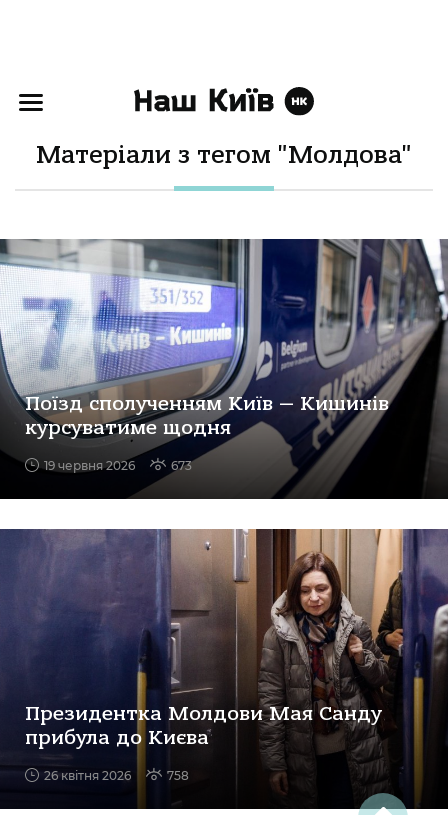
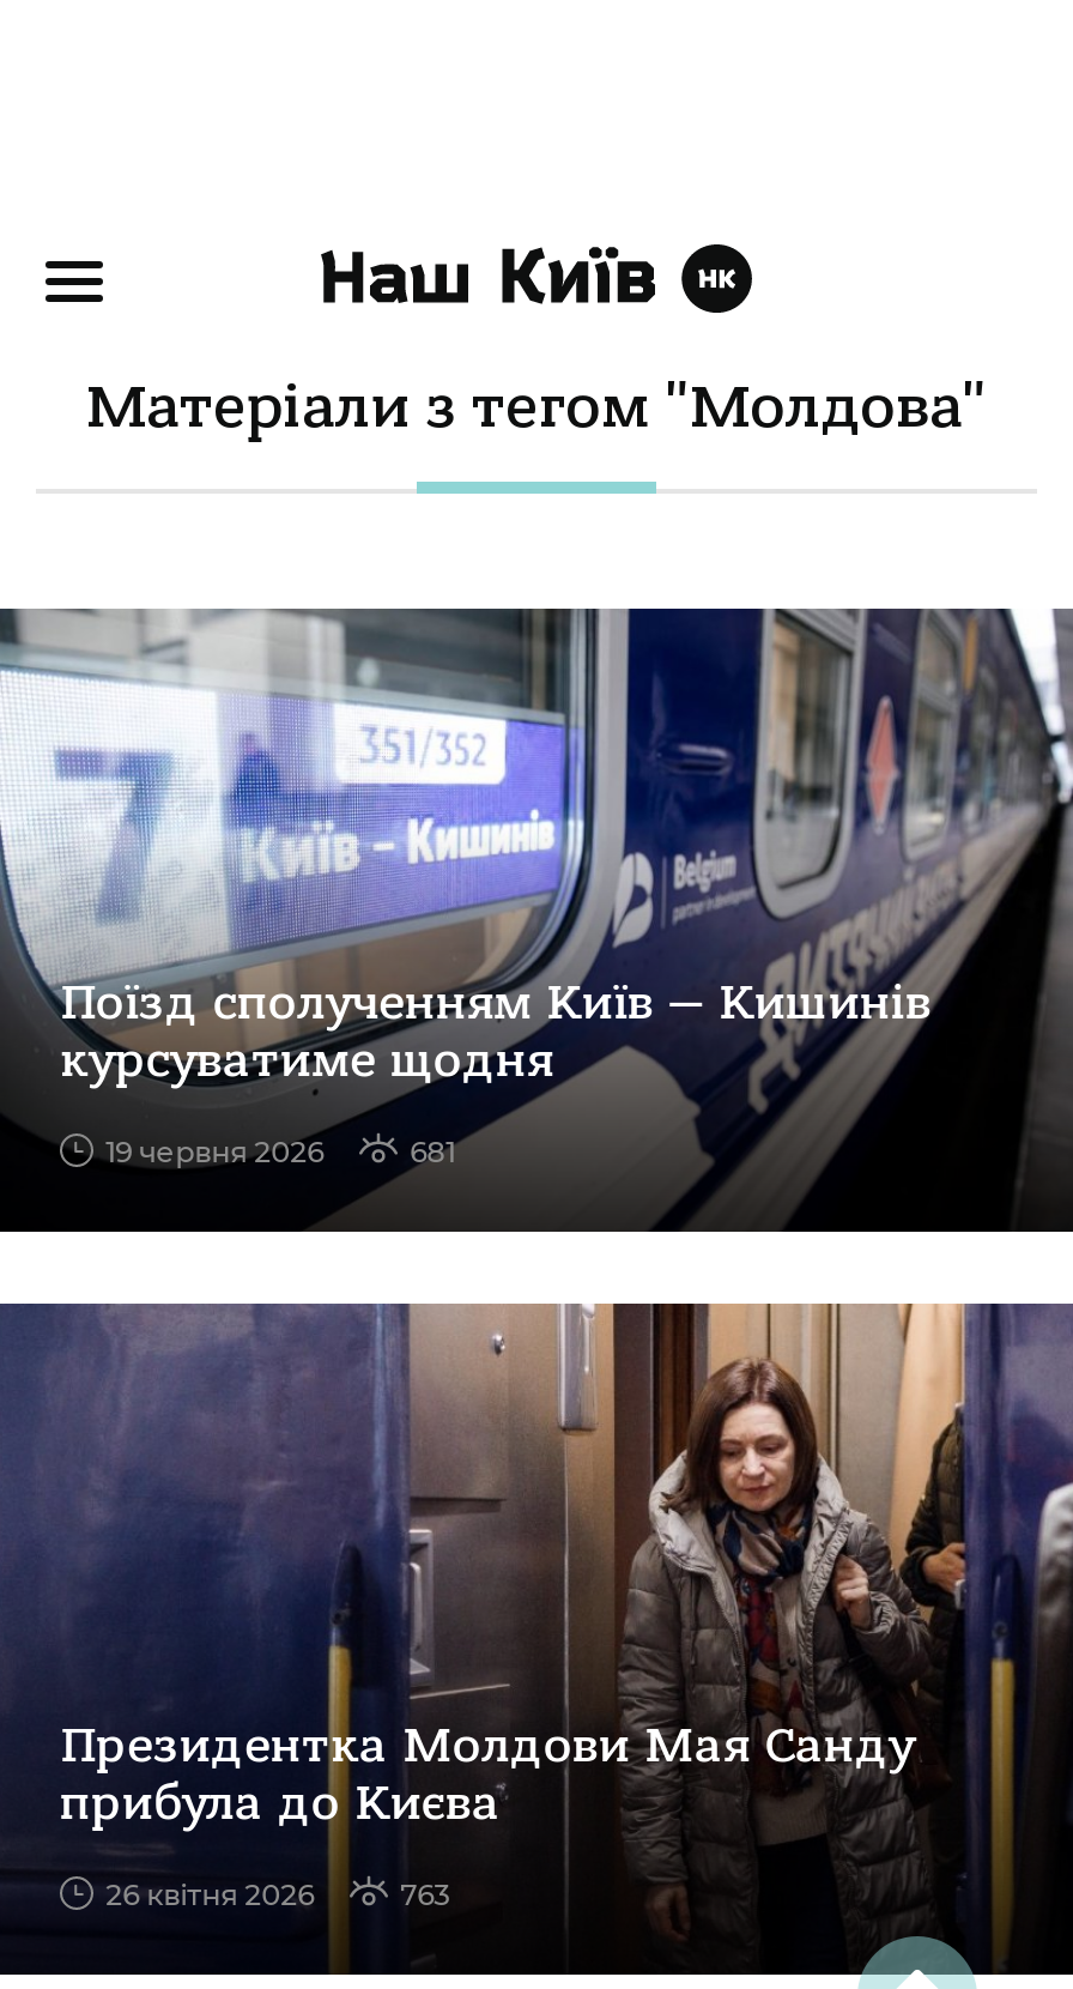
- 673
+ 681

- 758
+ 763
